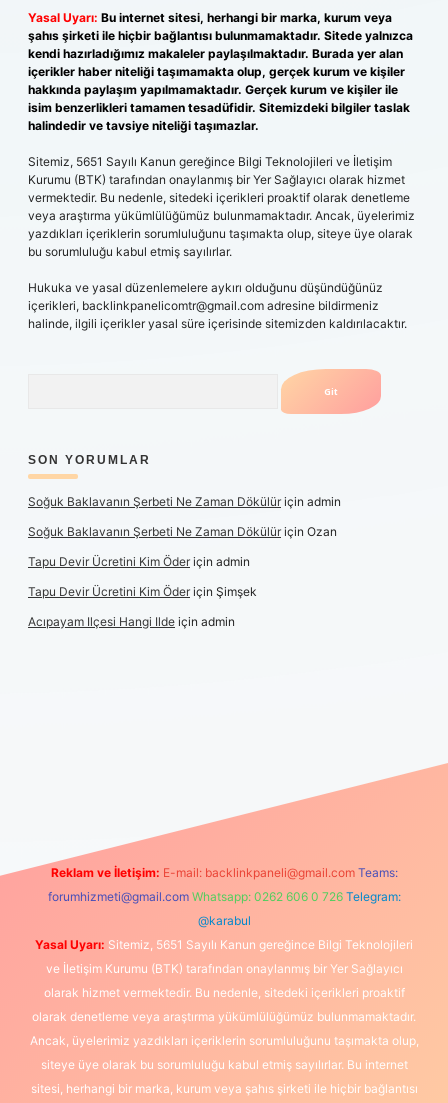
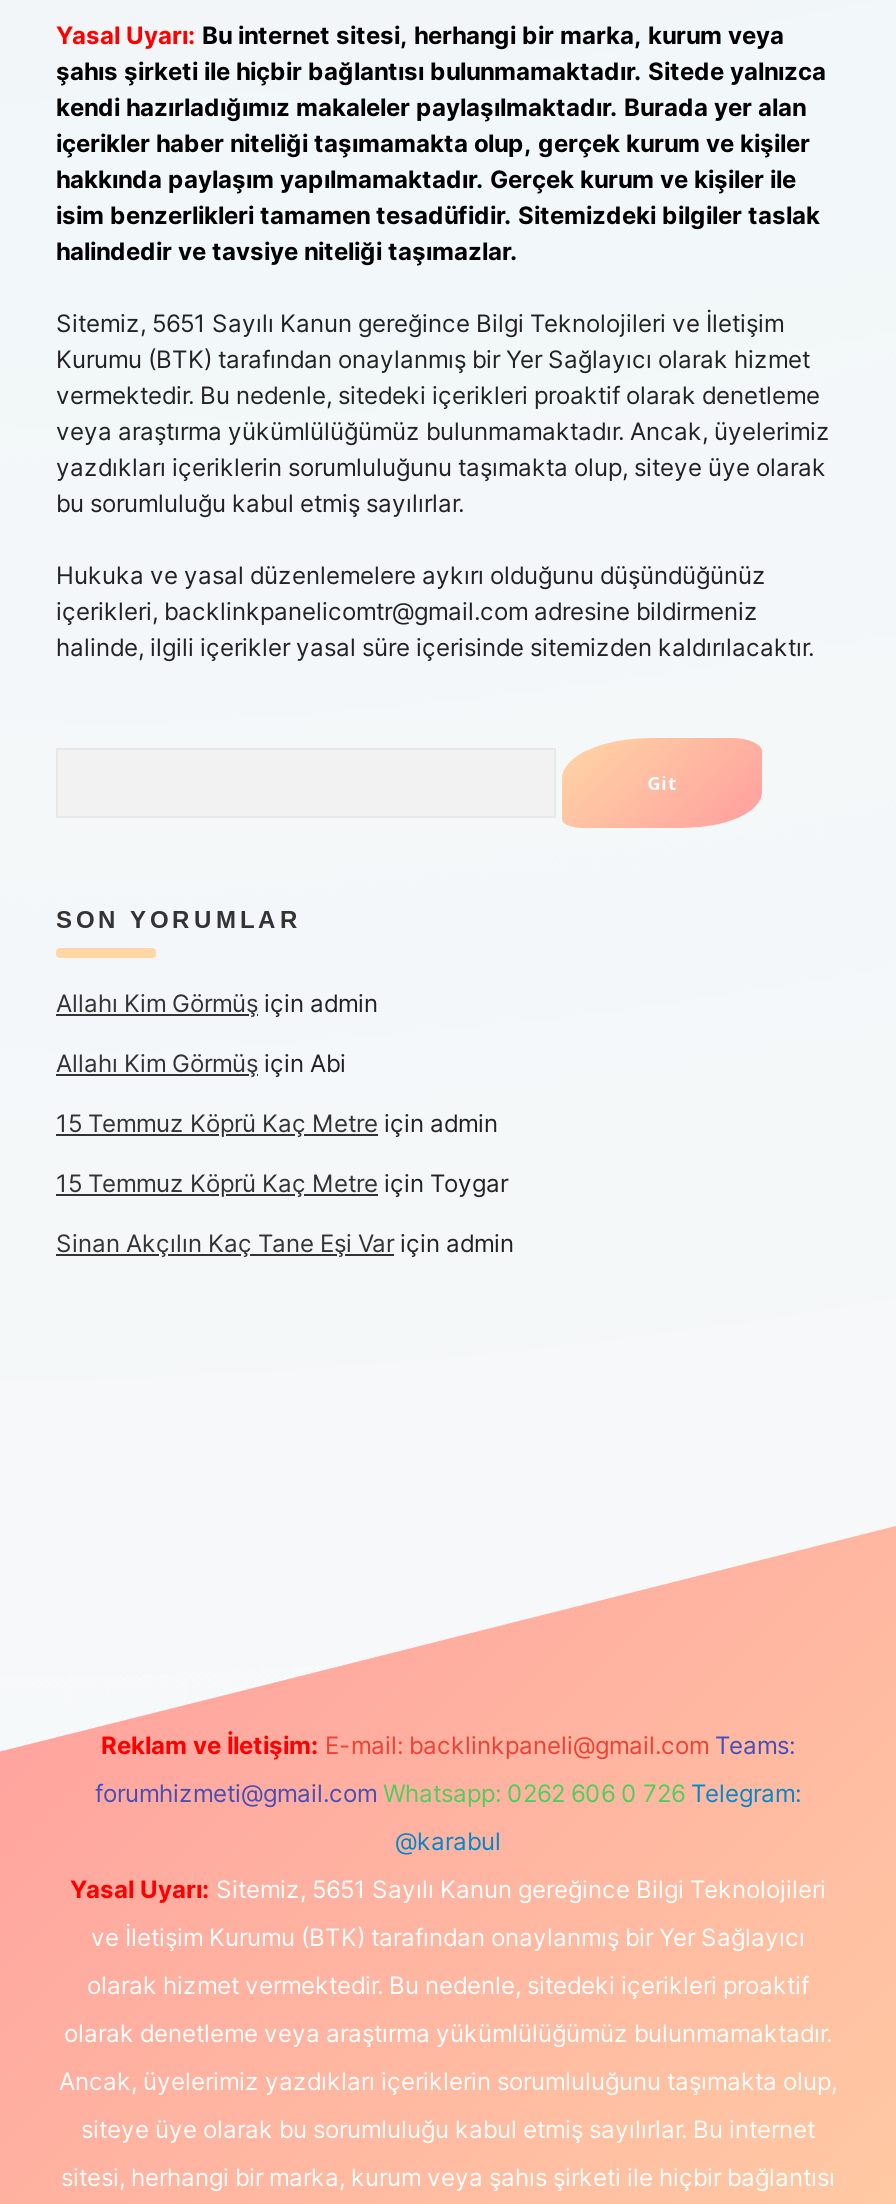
- Soğuk Baklavanın Şerbeti Ne Zaman Dökülür için admin
+ Allahı Kim Görmüş için admin

- Soğuk Baklavanın Şerbeti Ne Zaman Dökülür için Ozan
+ Allahı Kim Görmüş için Abi

- Tapu Devir Ücretini Kim Öder için admin
+ 15 Temmuz Köprü Kaç Metre için admin

- Tapu Devir Ücretini Kim Öder için Şimşek
+ 15 Temmuz Köprü Kaç Metre için Toygar

- Acıpayam Ilçesi Hangi Ilde için admin
+ Sinan Akçılın Kaç Tane Eşi Var için admin
